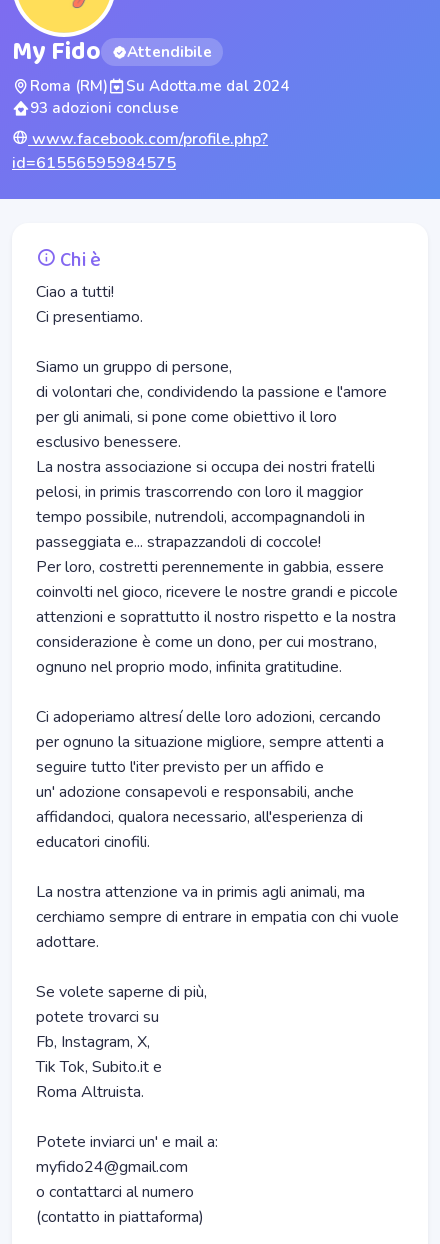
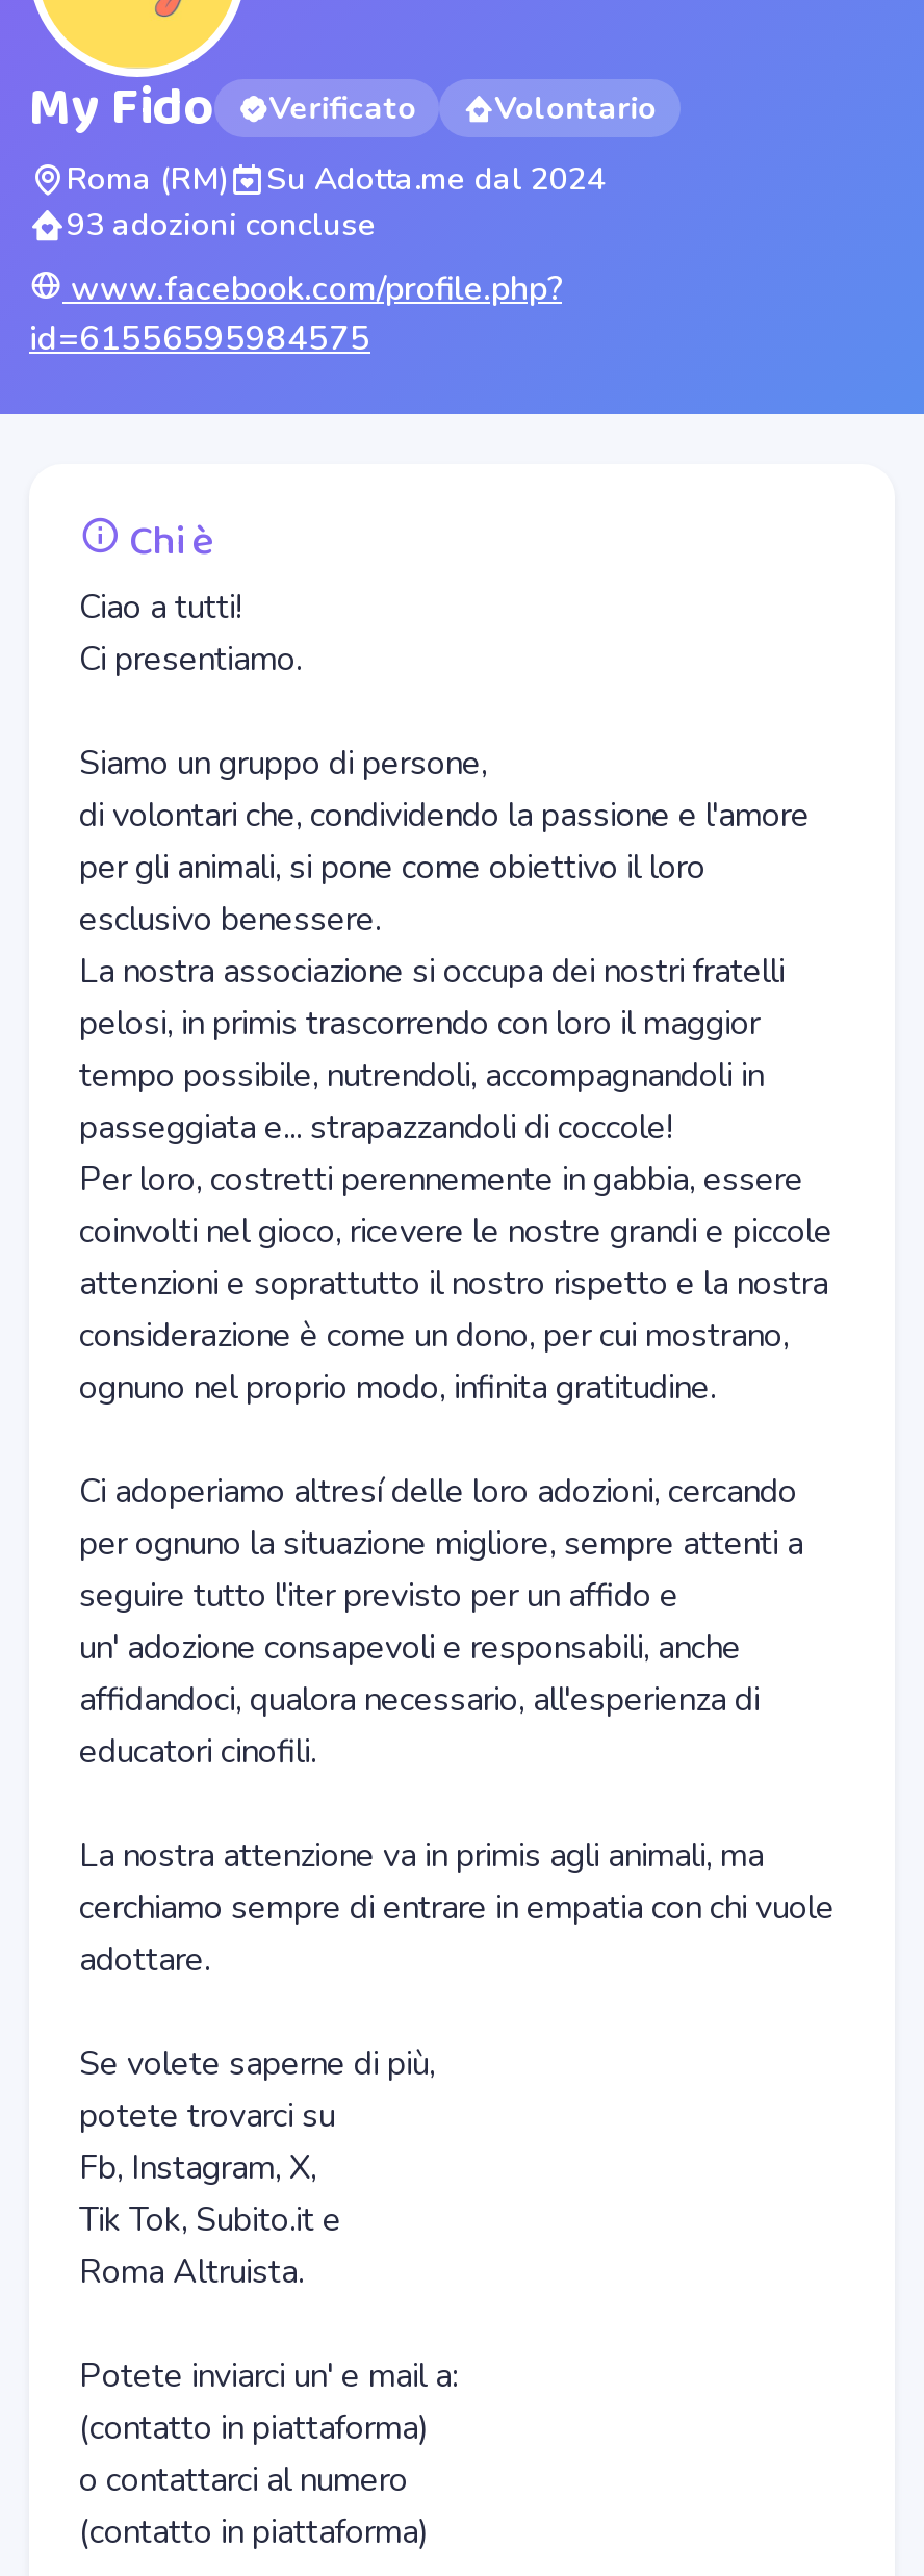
- Attendibile
+ Verificato
+ Volontario

- myfido24@gmail.com
+ (contatto in piattaforma)
